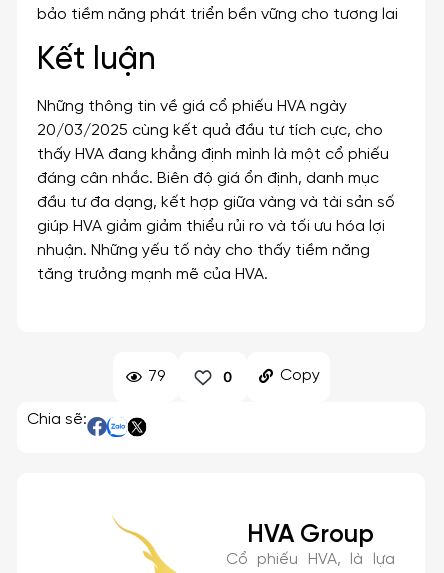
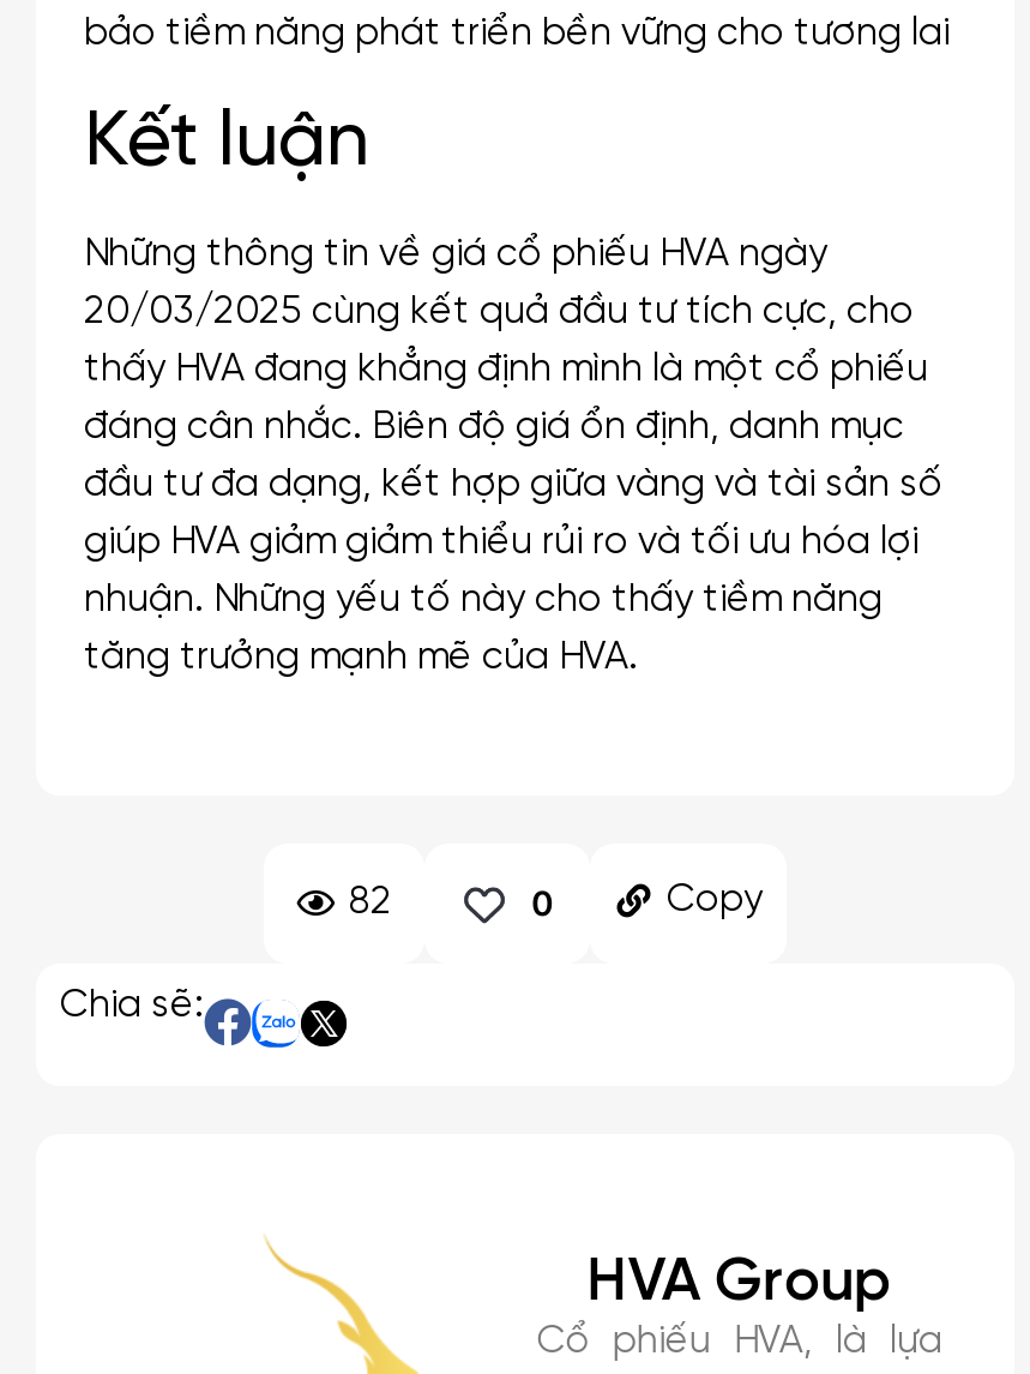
- 79
+ 82
